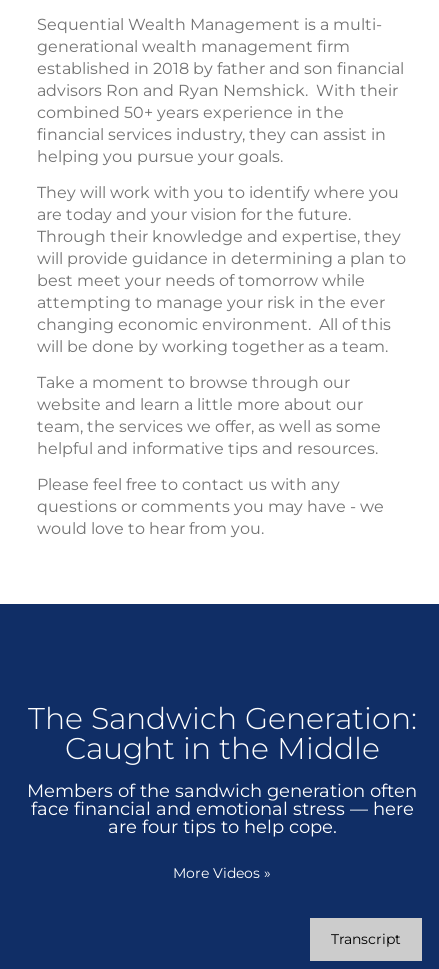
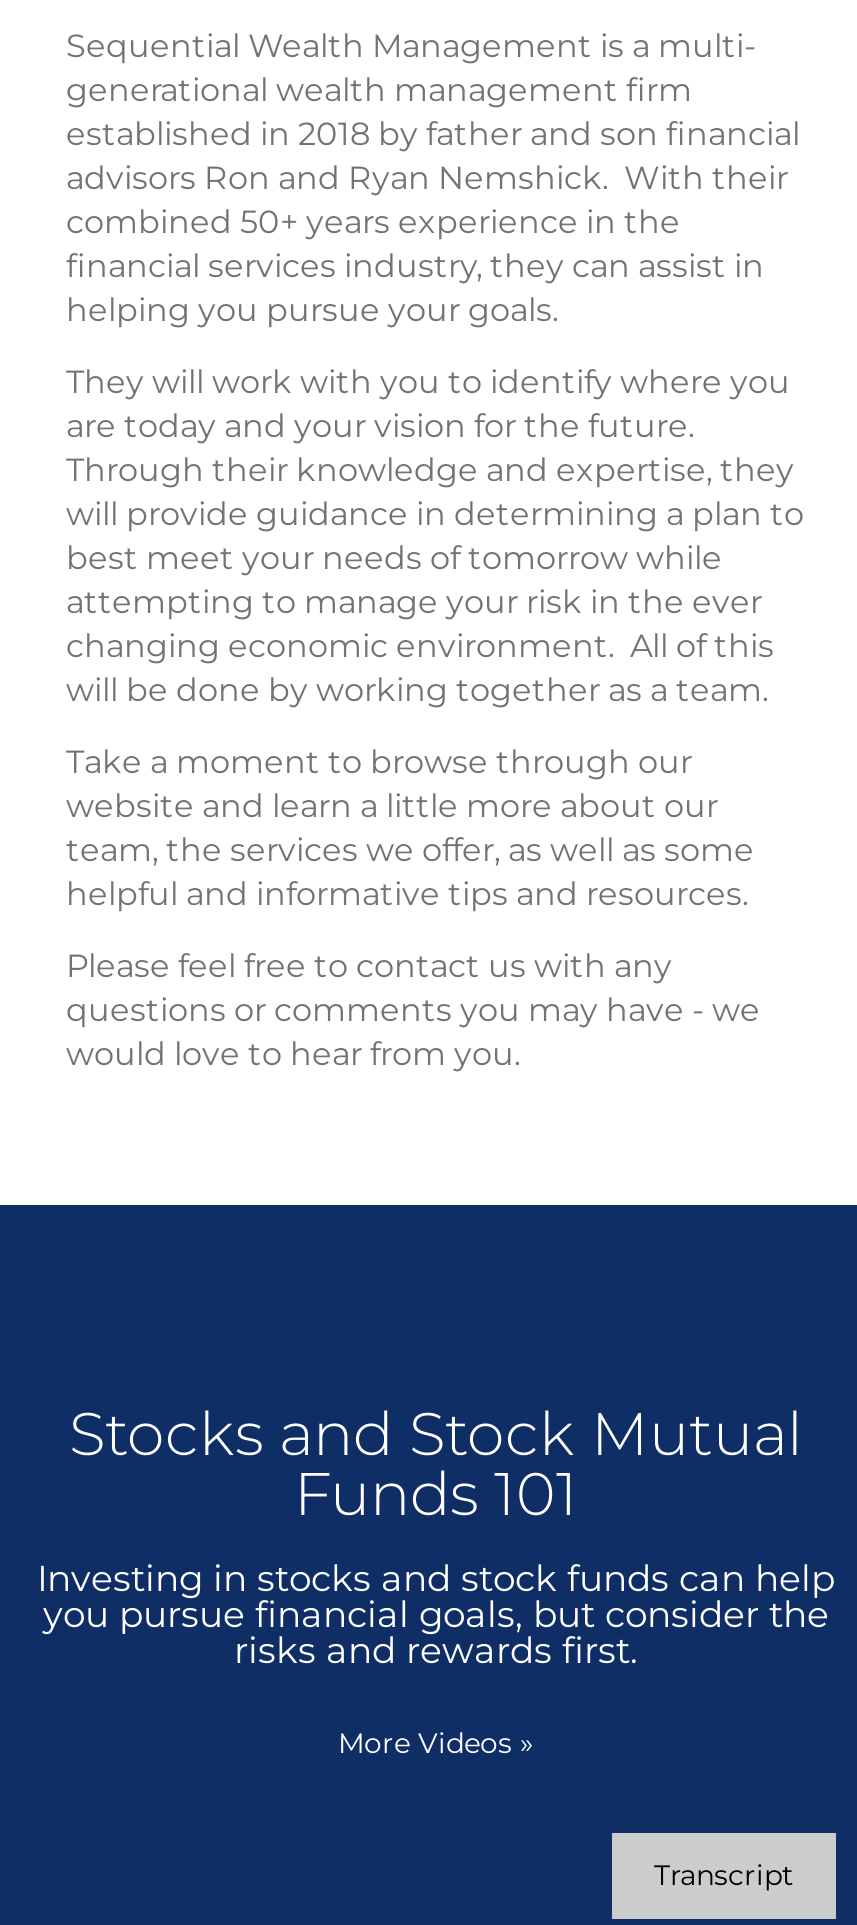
- The Sandwich Generation:
- Caught in the Middle
- Members of the sandwich generation often
- face financial and emotional stress — here
- are four tips to help cope.
+ Stocks and Stock Mutual
+ Funds 101
+ Investing in stocks and stock funds can help
+ you pursue financial goals, but consider the
+ risks and rewards first.
